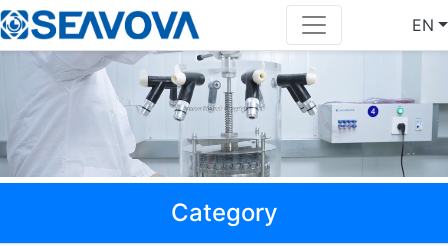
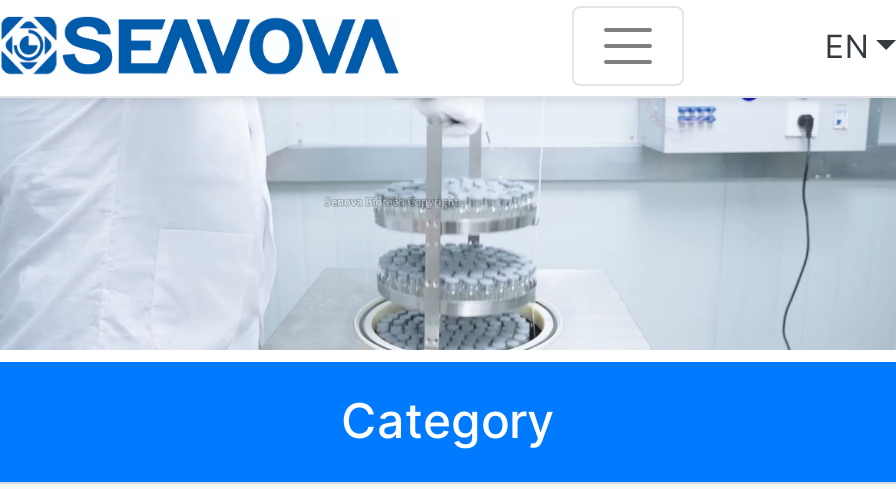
- [image]
+ [image]
